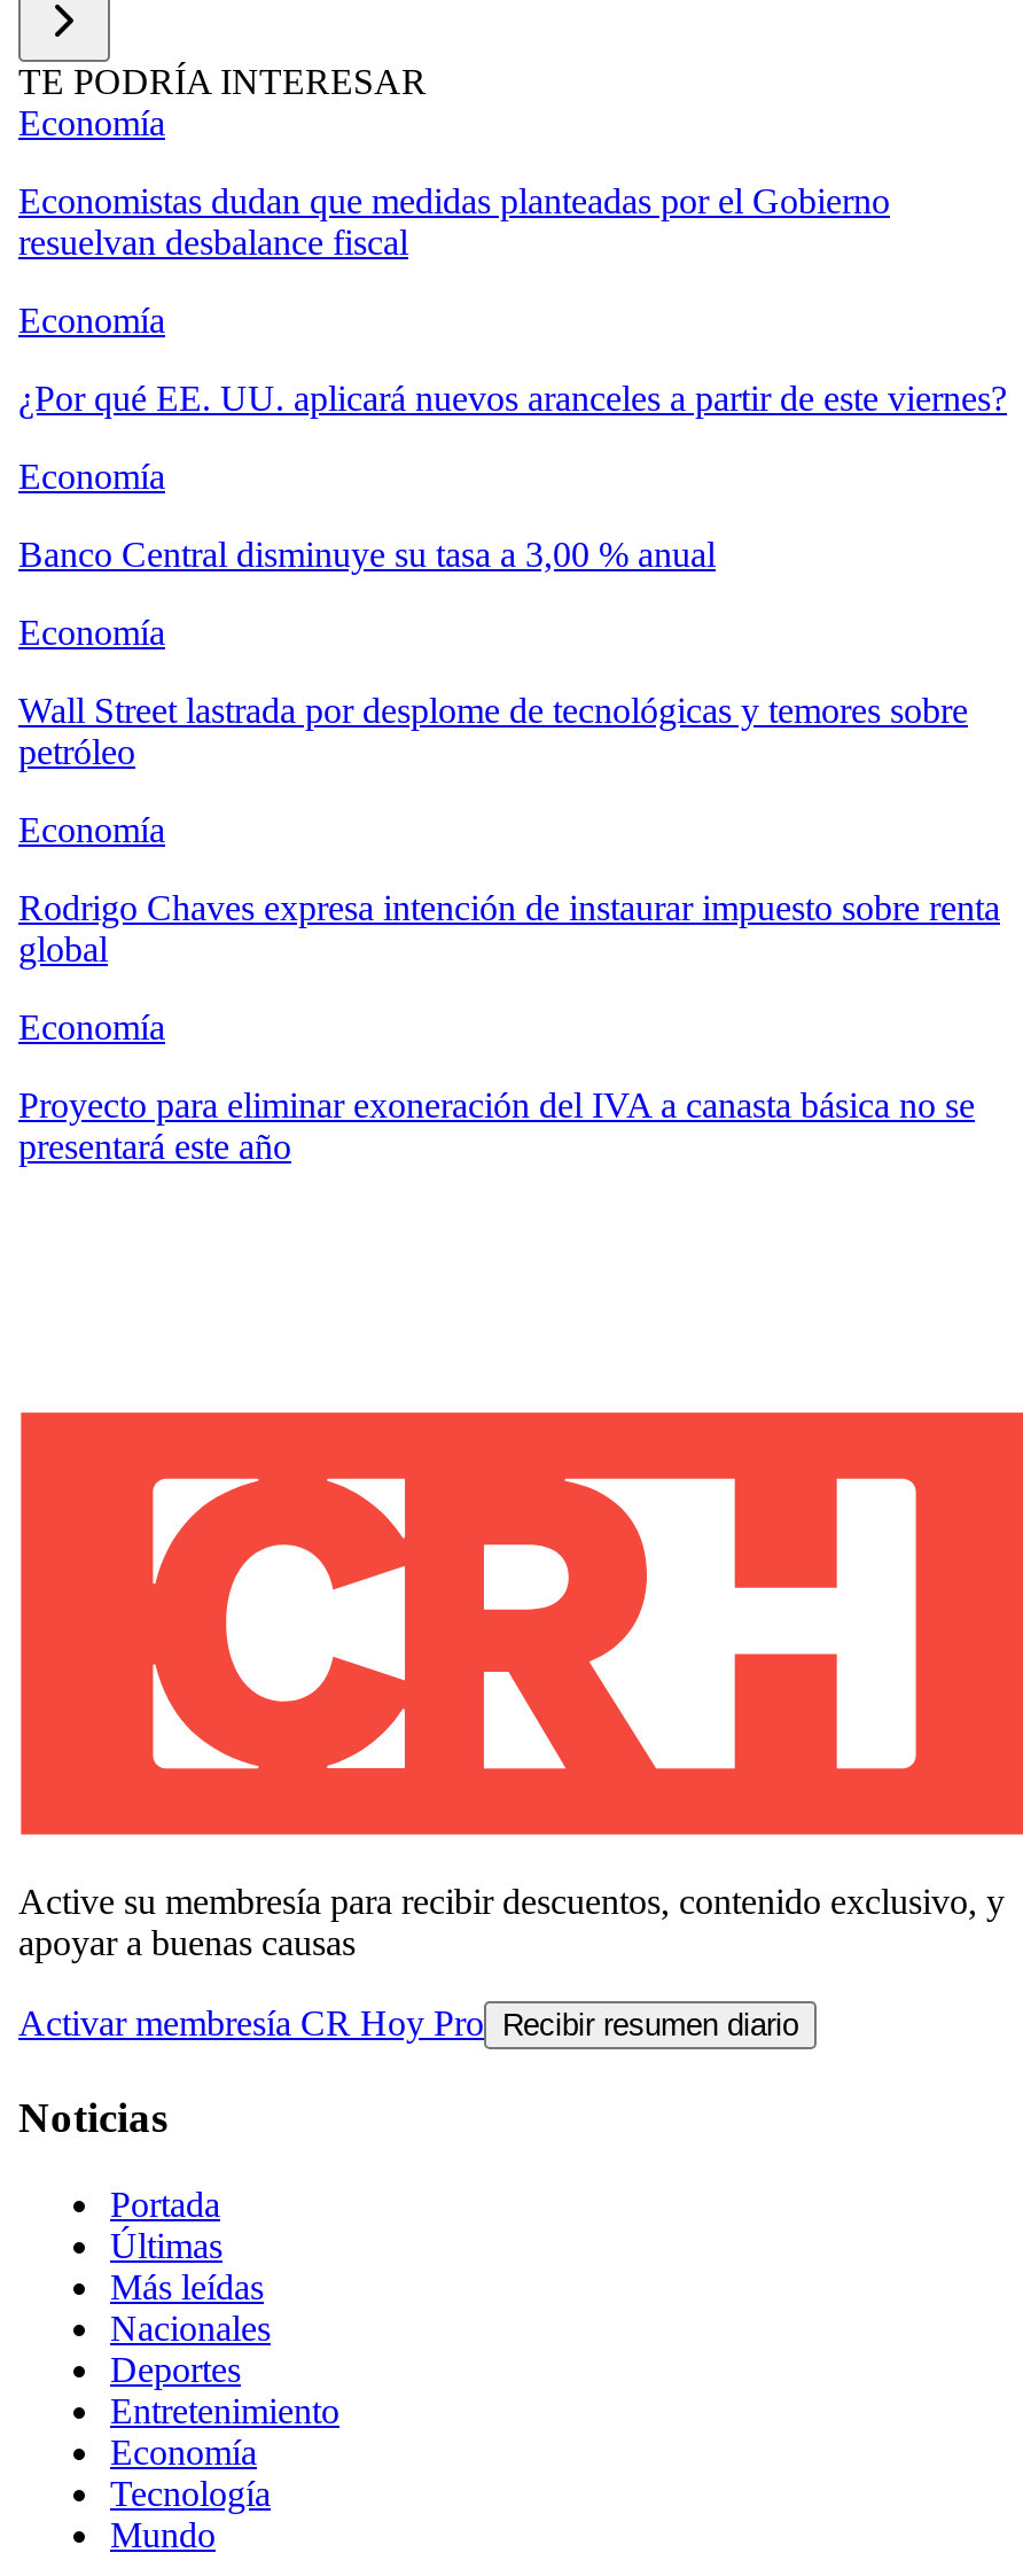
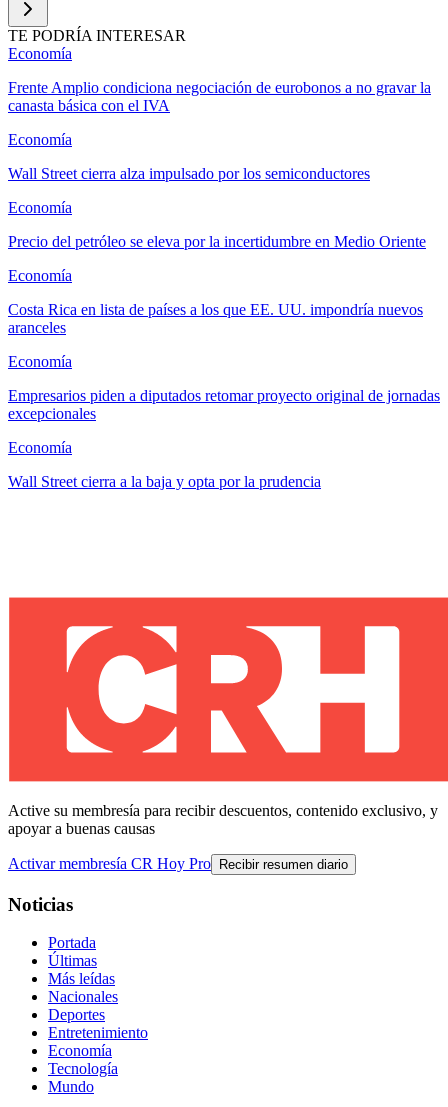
- Economistas dudan que medidas planteadas por el Gobierno
- resuelvan desbalance fiscal
+ Frente Amplio condiciona negociación de eurobonos a no gravar la
+ canasta básica con el IVA

- ¿Por qué EE. UU. aplicará nuevos aranceles a partir de este viernes?
+ Wall Street cierra alza impulsado por los semiconductores

- Banco Central disminuye su tasa a 3,00 % anual
+ Precio del petróleo se eleva por la incertidumbre en Medio Oriente

- Wall Street lastrada por desplome de tecnológicas y temores sobre
- petróleo
+ Costa Rica en lista de países a los que EE. UU. impondría nuevos
+ aranceles

- Rodrigo Chaves expresa intención de instaurar impuesto sobre renta
- global
+ Empresarios piden a diputados retomar proyecto original de jornadas
+ excepcionales

- Proyecto para eliminar exoneración del IVA a canasta básica no se
- presentará este año
+ Wall Street cierra a la baja y opta por la prudencia
